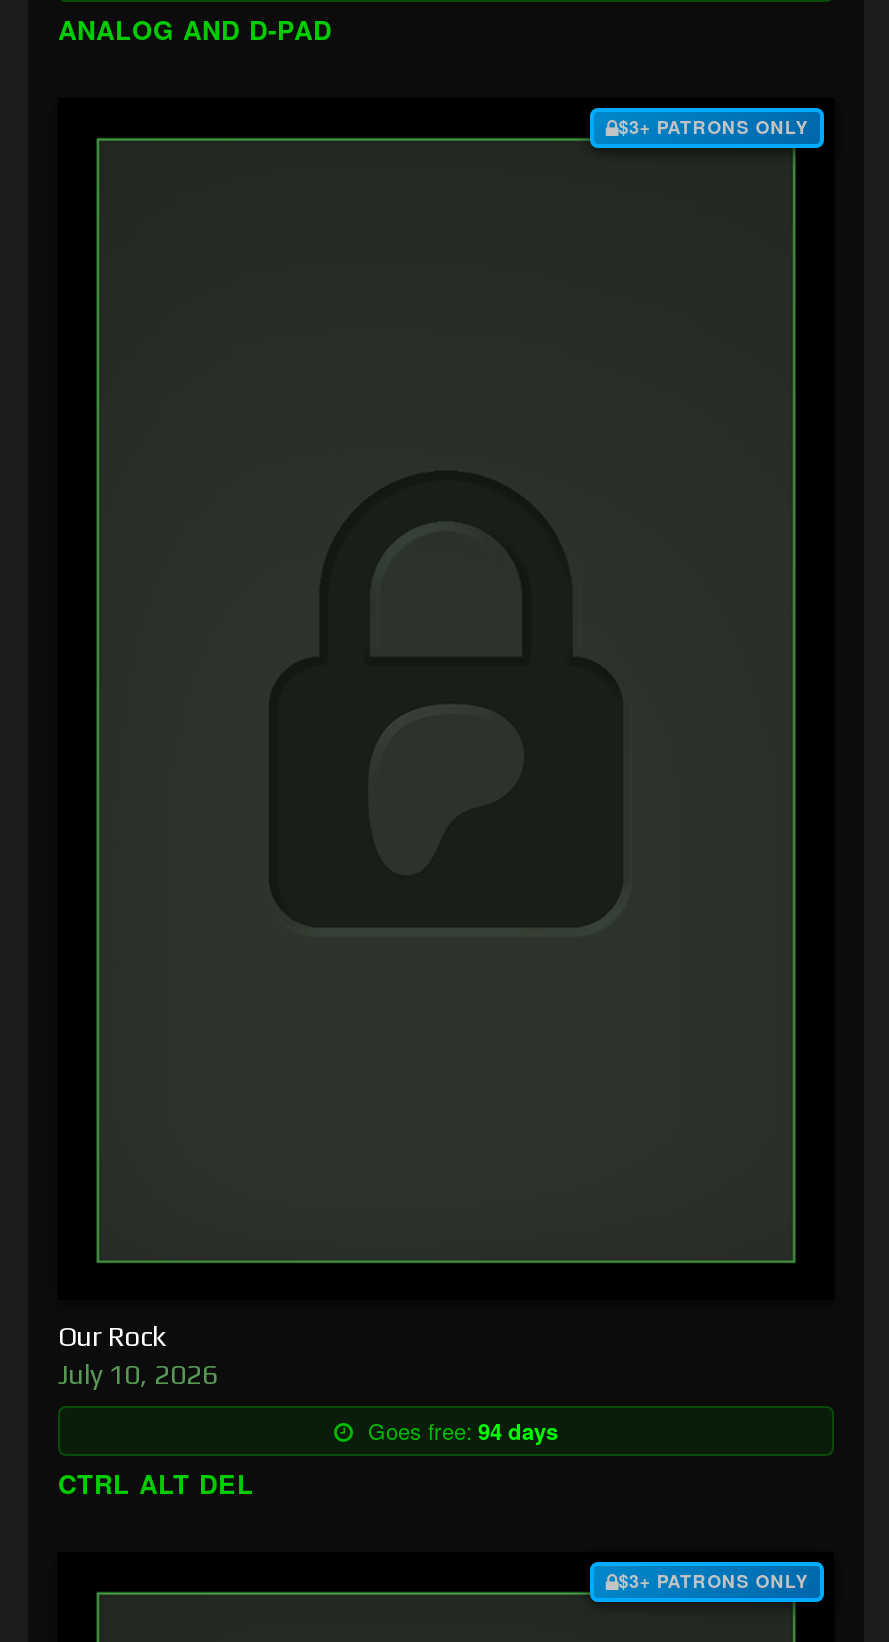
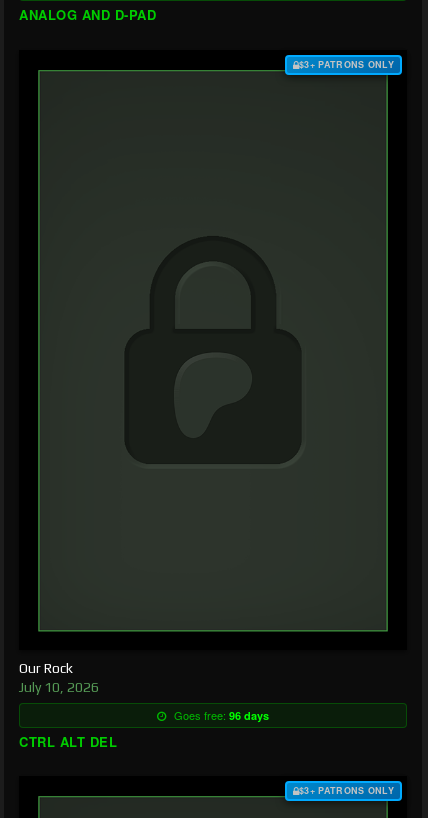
- Goes free: 94 days
+ Goes free: 96 days
